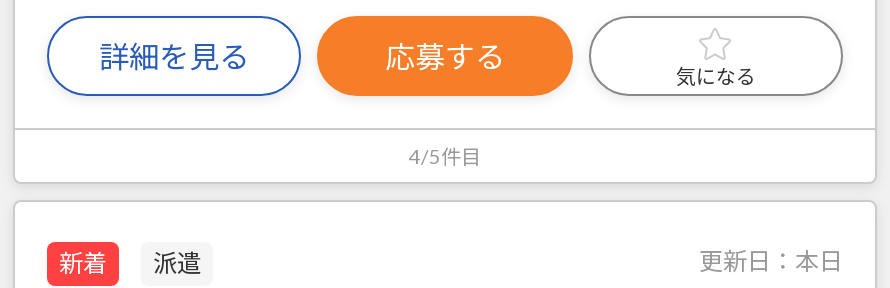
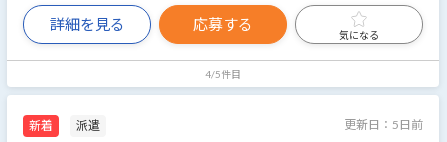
- 更新日：本日
+ 更新日：5日前
